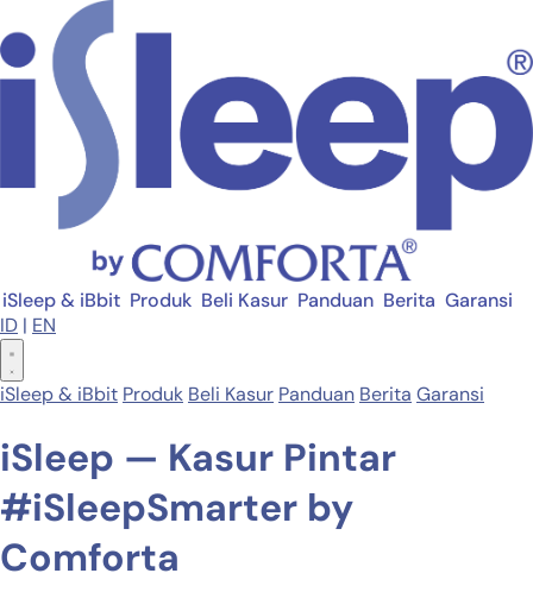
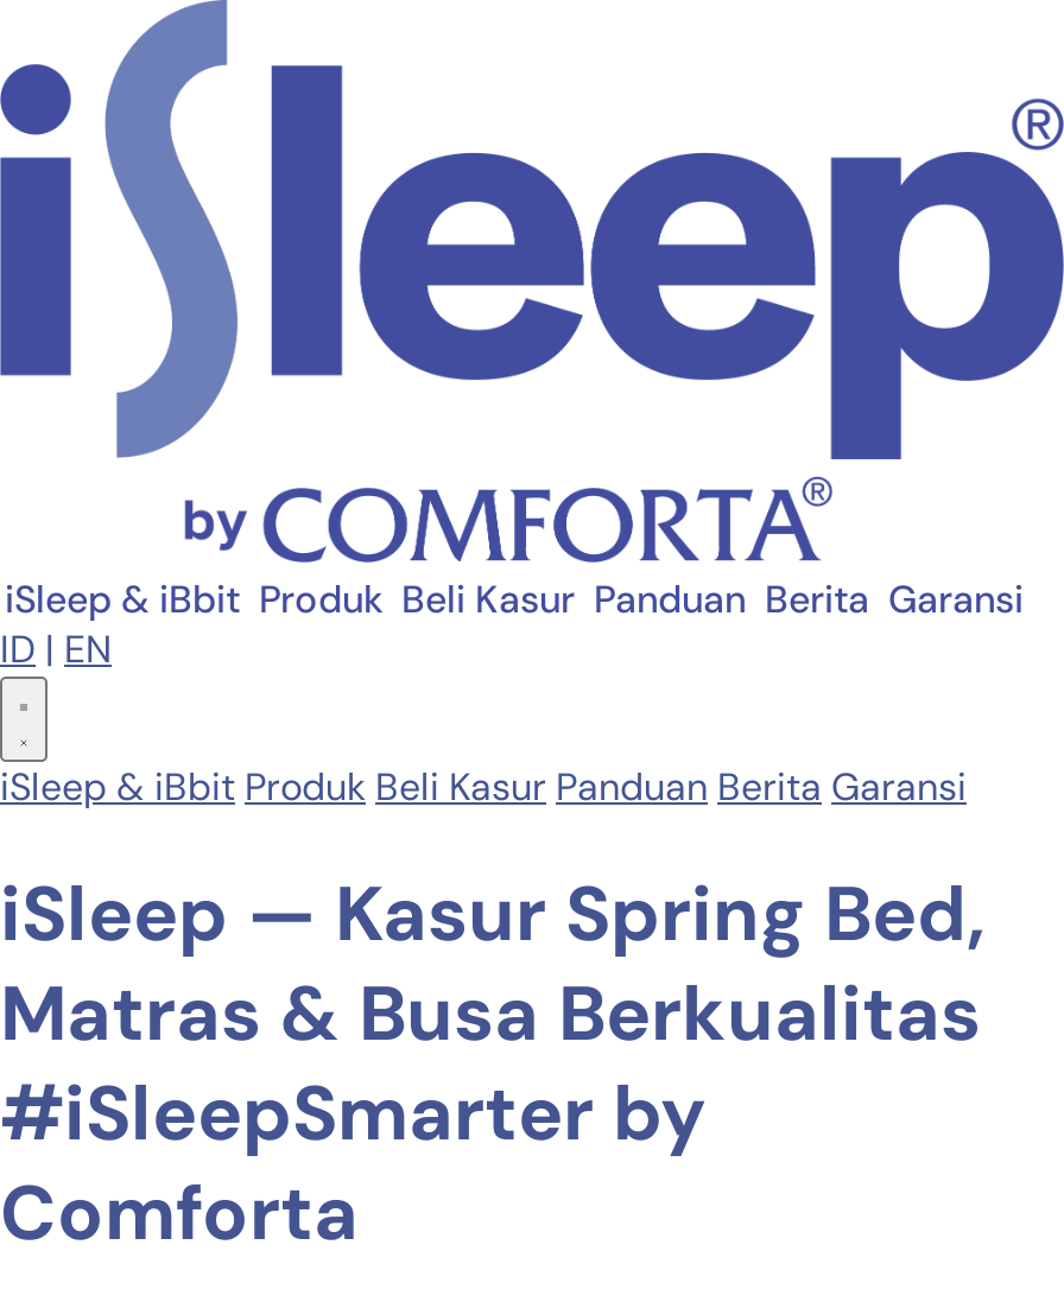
- iSleep — Kasur Pintar
+ iSleep — Kasur Spring Bed,
+ Matras & Busa Berkualitas
